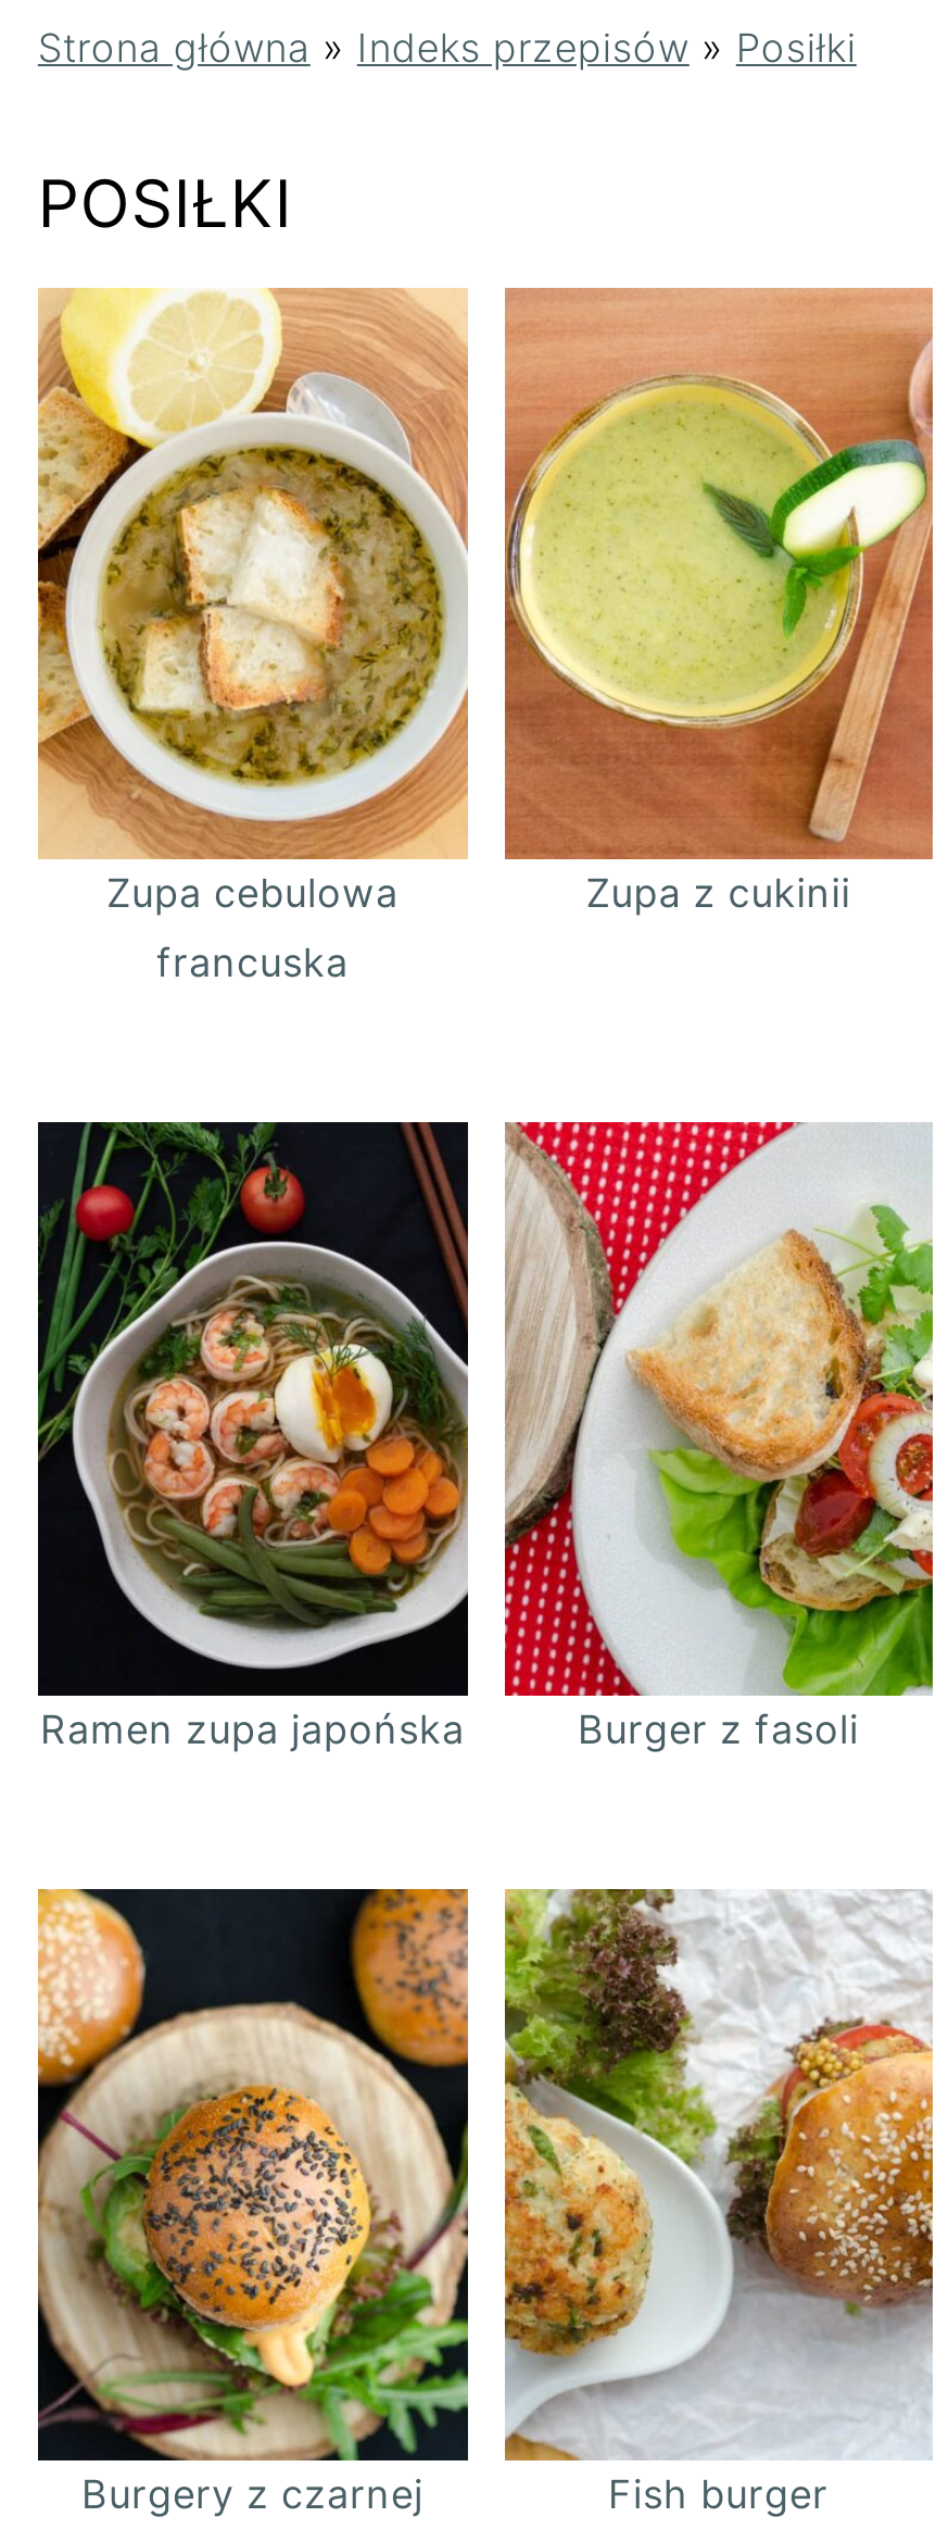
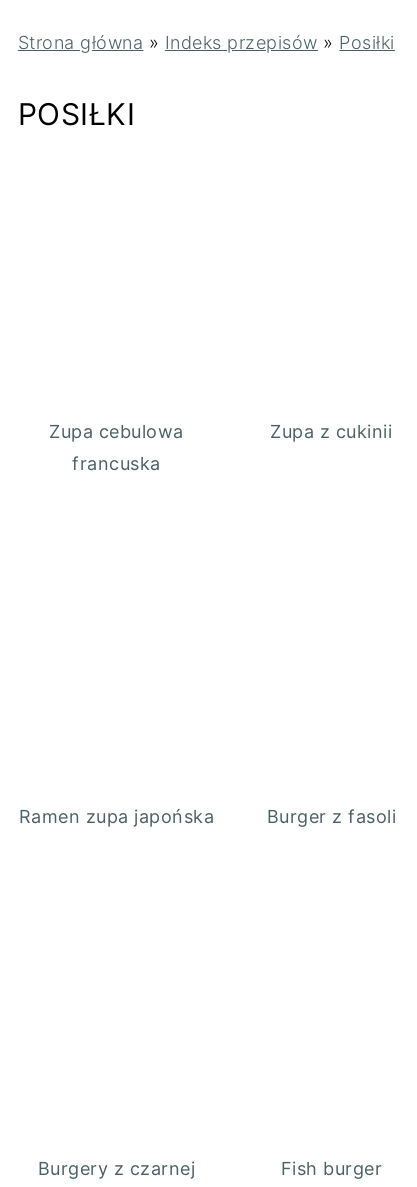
- [image]

- [image]

- [image]

- [image]

- [image]

- [image]
